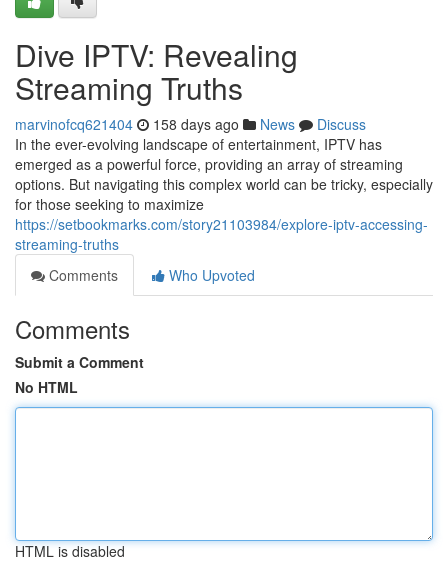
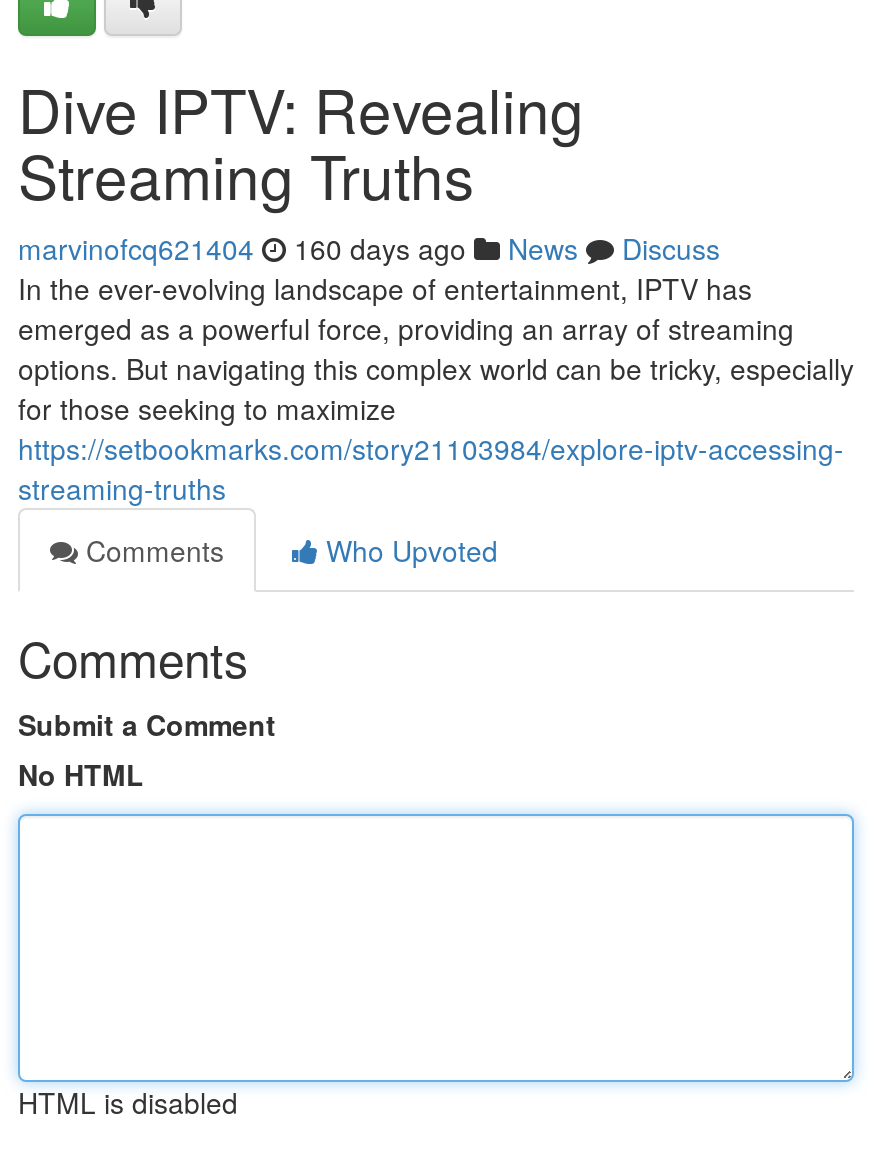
- marvinofcq621404 158 days ago News Discuss
+ marvinofcq621404 160 days ago News Discuss
